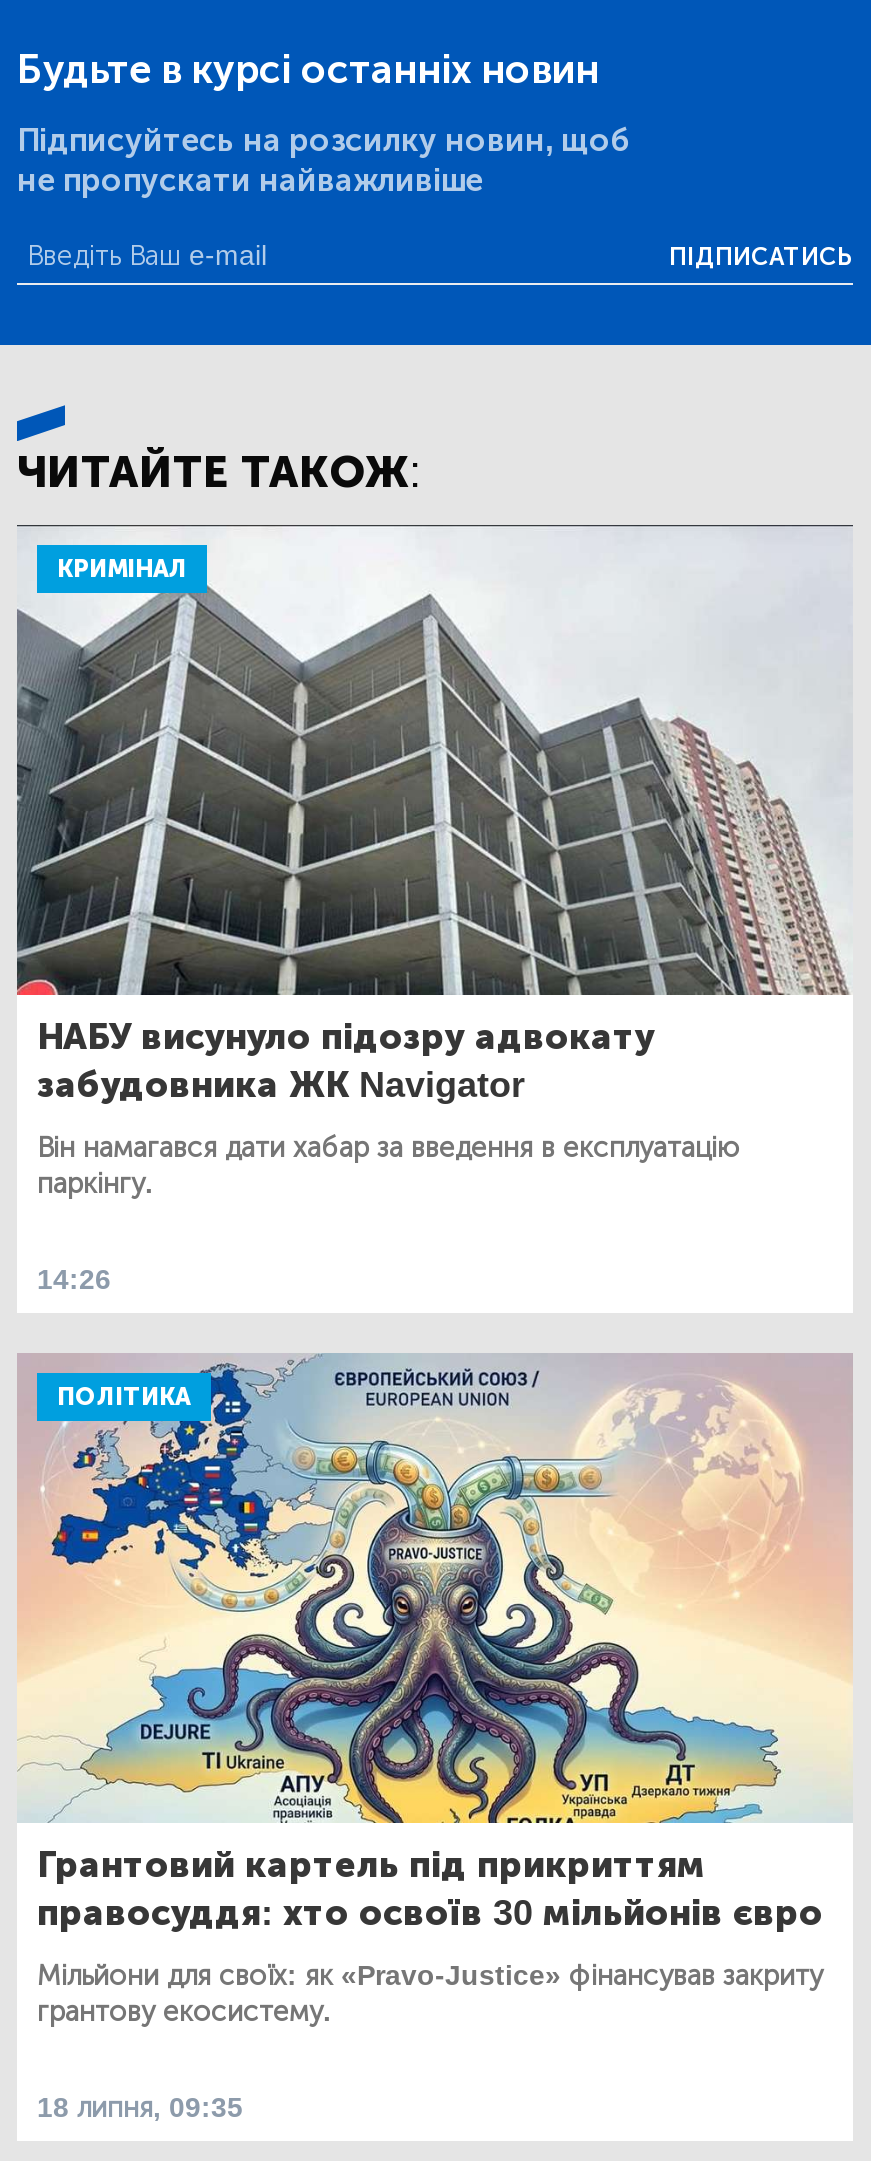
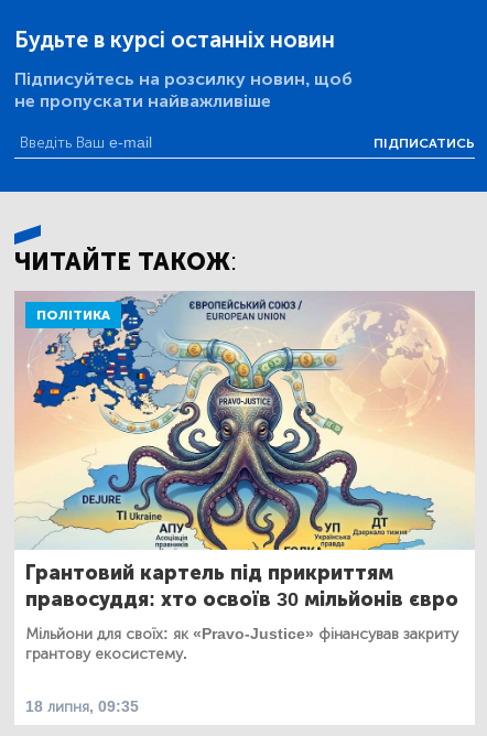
- [image]
- КРИМІНАЛ

- НАБУ висунуло підозру адвокату
- забудовника ЖК Navigator
- Він намагався дати хабар за введення в експлуатацію
- паркінгу.
- 14:26
